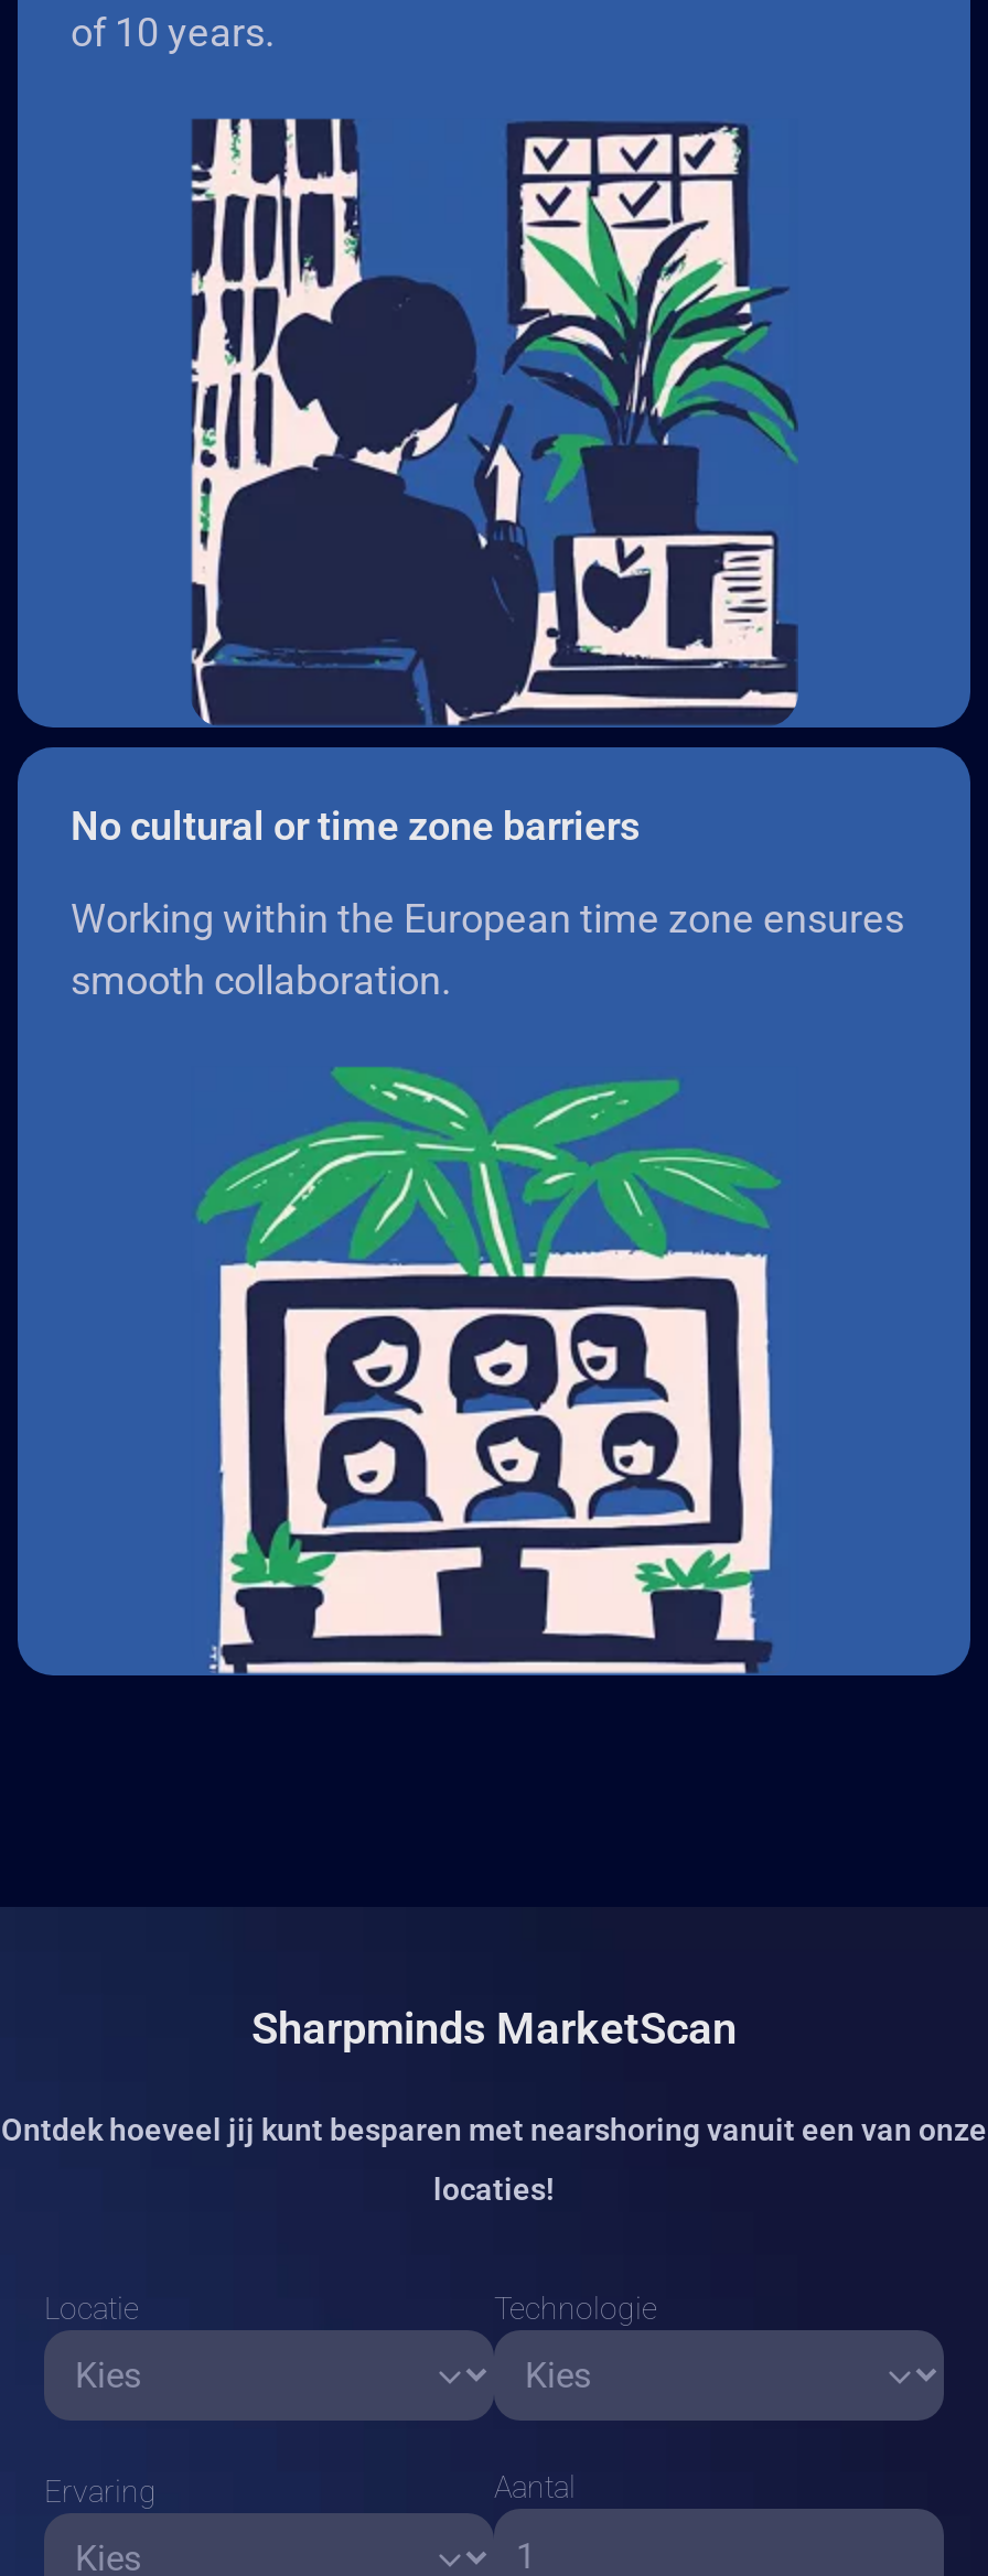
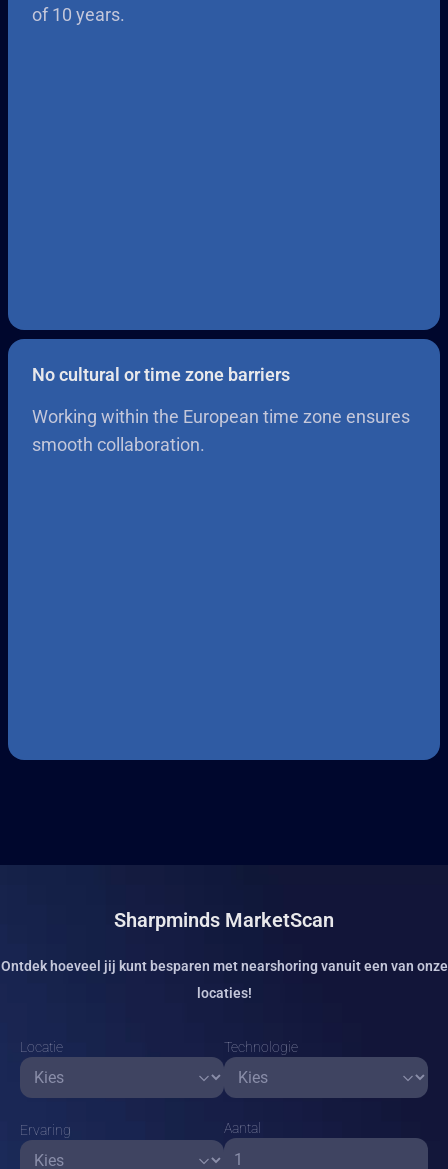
- [image]

- [image]
